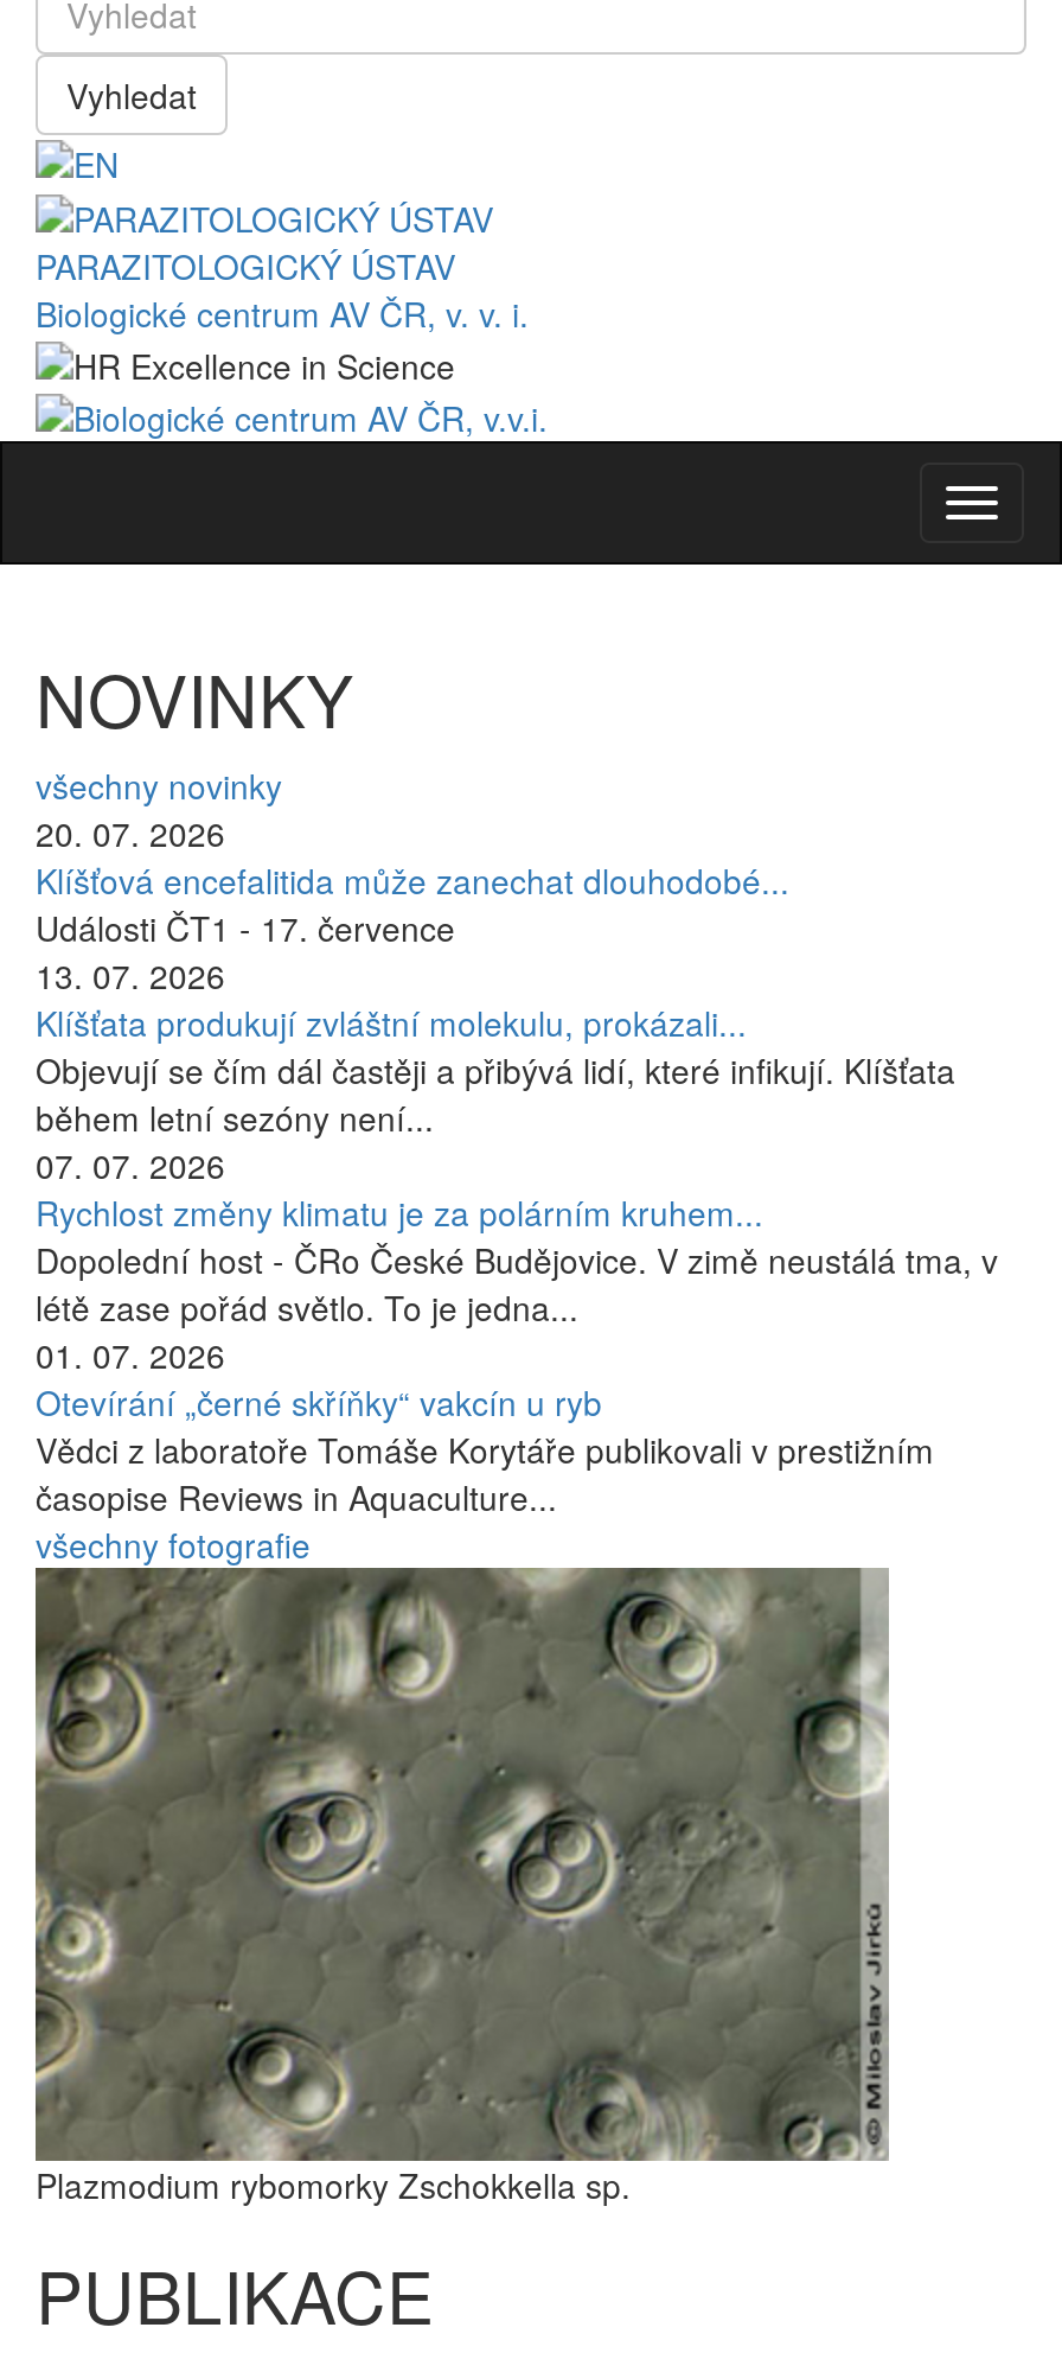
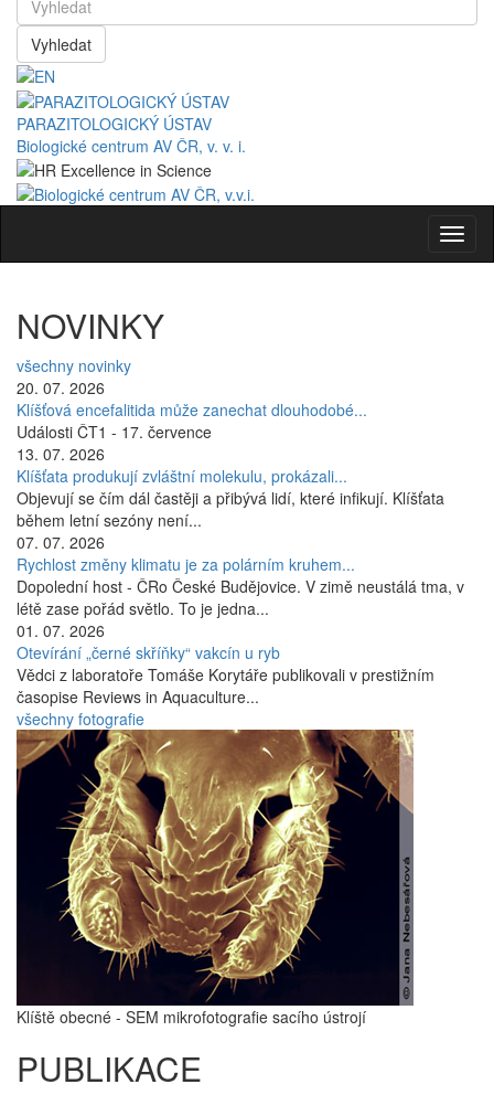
- [image]
- Plazmodium rybomorky Zschokkella sp.
+ [image]
+ Klíště obecné - SEM mikrofotografie sacího ústrojí
